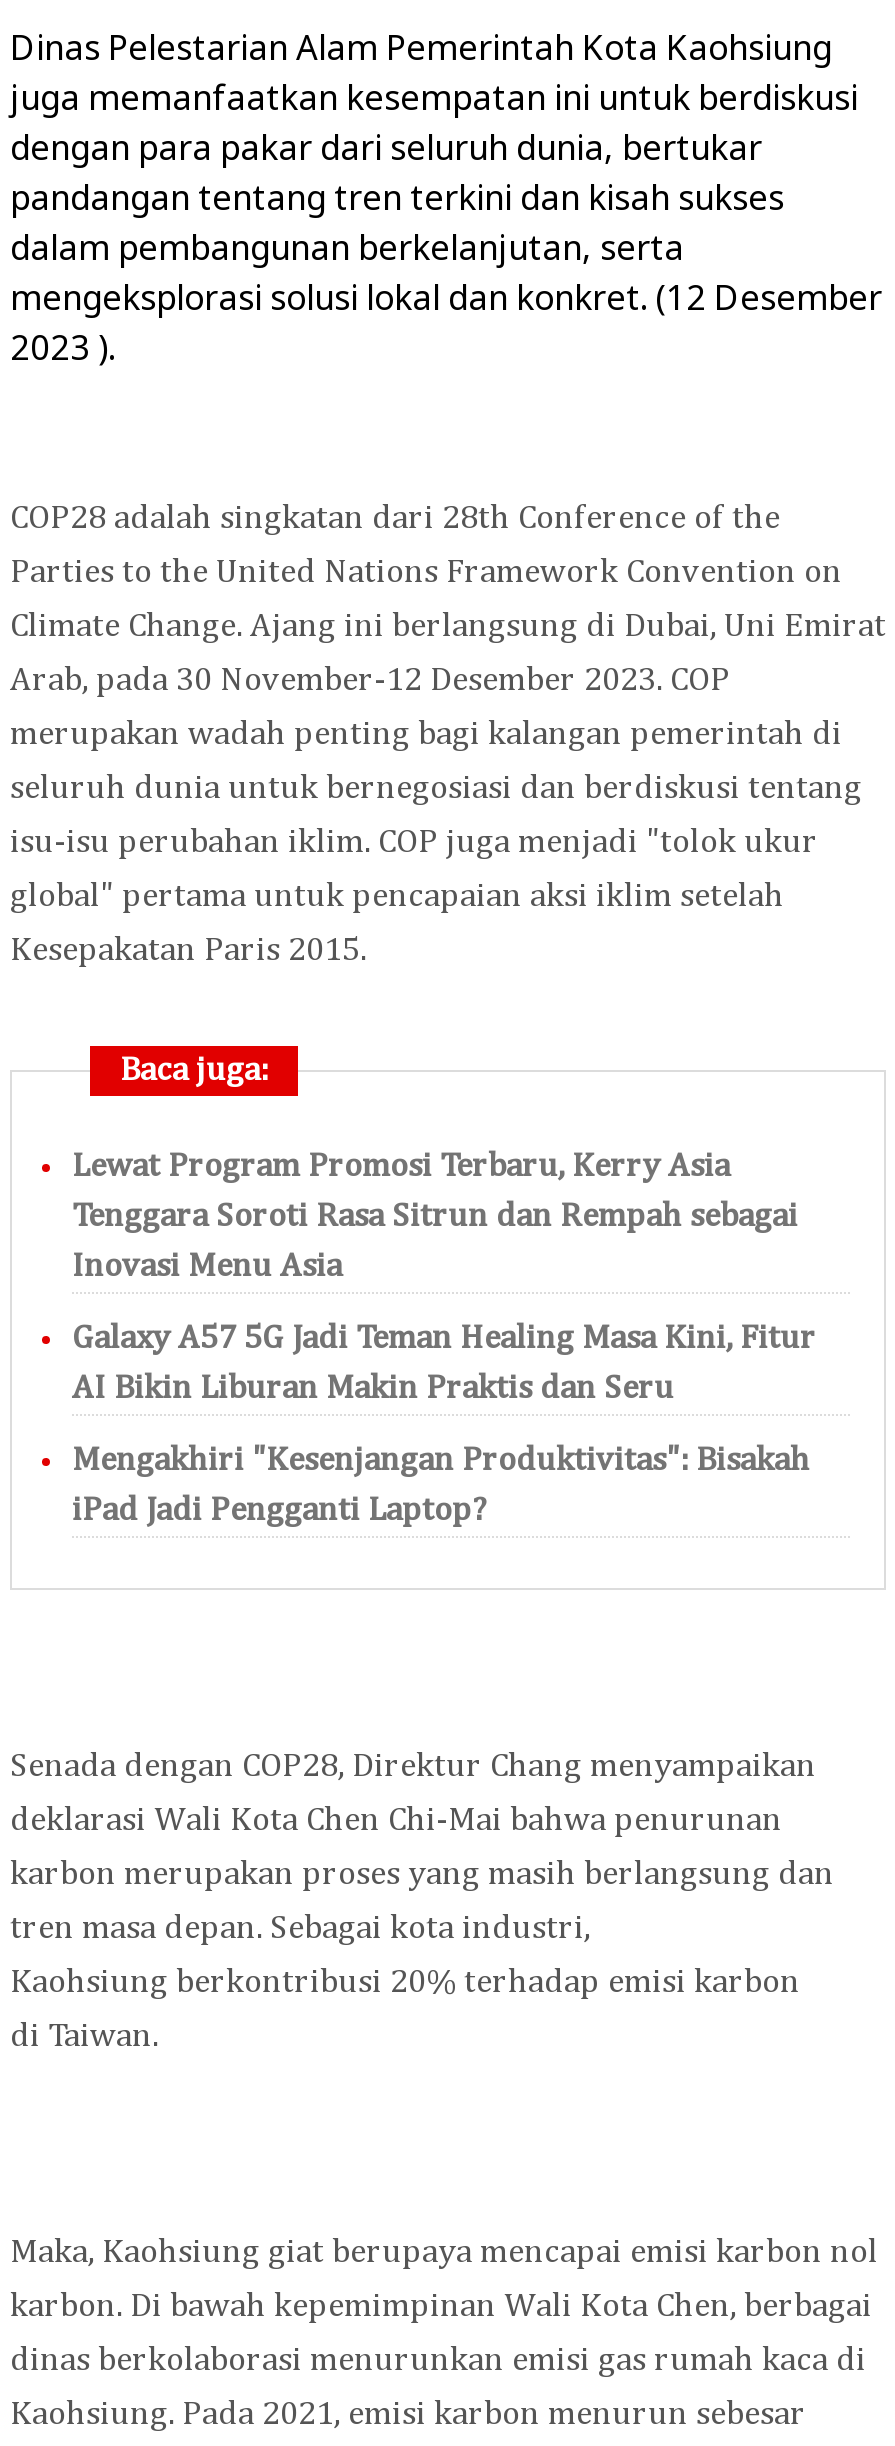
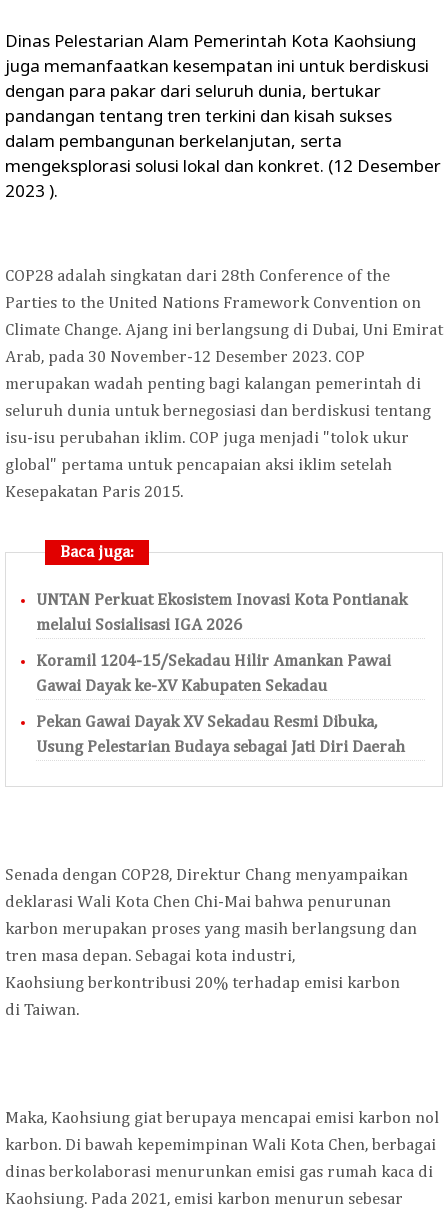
- Lewat Program Promosi Terbaru, Kerry Asia
- Tenggara Soroti Rasa Sitrun dan Rempah sebagai
- Inovasi Menu Asia
- Galaxy A57 5G Jadi Teman Healing Masa Kini, Fitur
- AI Bikin Liburan Makin Praktis dan Seru
- Mengakhiri "Kesenjangan Produktivitas": Bisakah
- iPad Jadi Pengganti Laptop?
+ UNTAN Perkuat Ekosistem Inovasi Kota Pontianak
+ melalui Sosialisasi IGA 2026
+ Koramil 1204-15/Sekadau Hilir Amankan Pawai
+ Gawai Dayak ke-XV Kabupaten Sekadau
+ Pekan Gawai Dayak XV Sekadau Resmi Dibuka,
+ Usung Pelestarian Budaya sebagai Jati Diri Daerah
